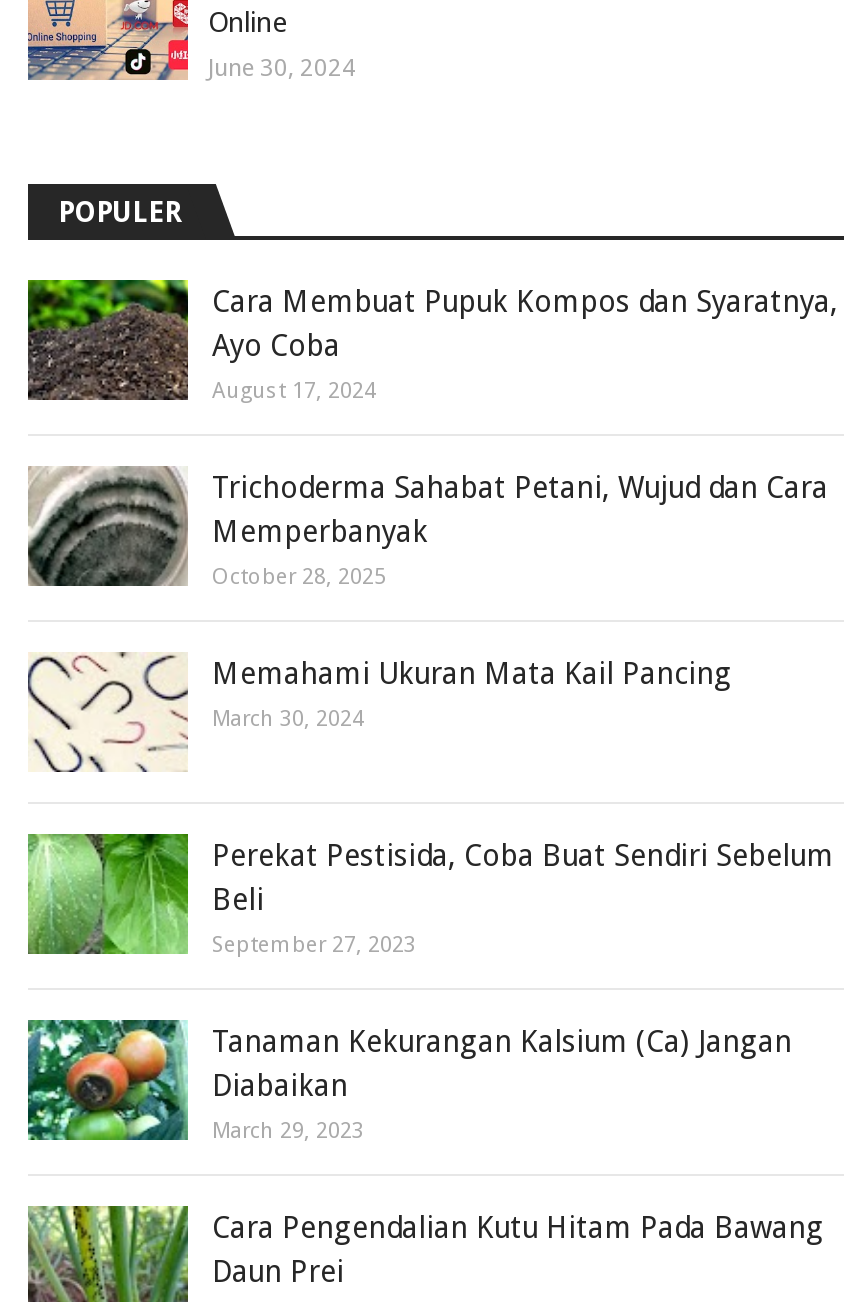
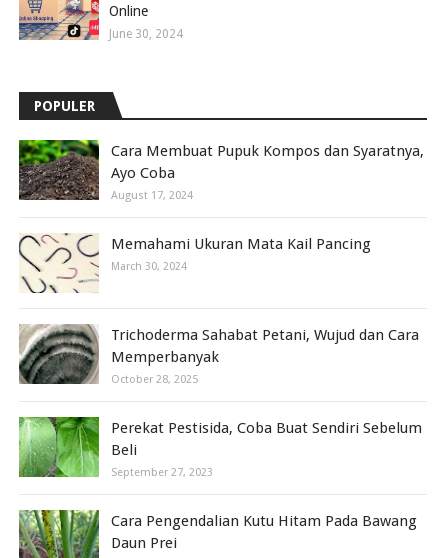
moved down: [image] | Trichoderma Sahabat Petani, Wujud dan Cara | Memperbanyak | October 28, 2025

moved up: [image] | Memahami Ukuran Mata Kail Pancing | March 30, 2024

- [image]
- Tanaman Kekurangan Kalsium (Ca) Jangan
- Diabaikan
- March 29, 2023
